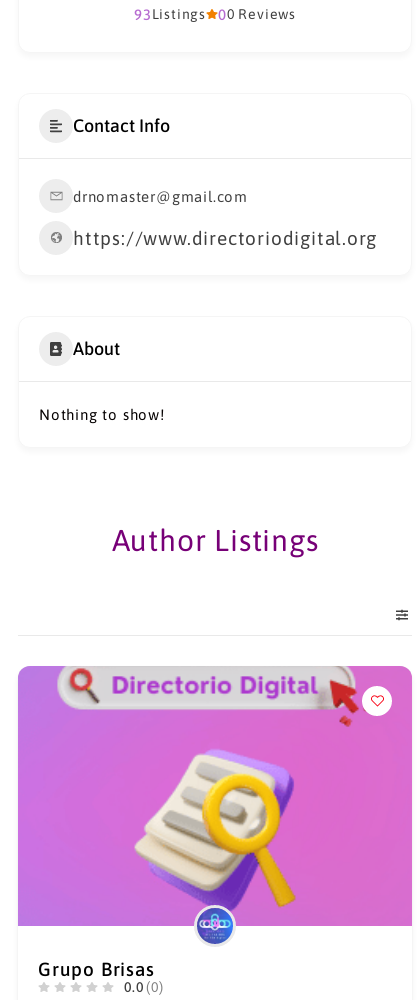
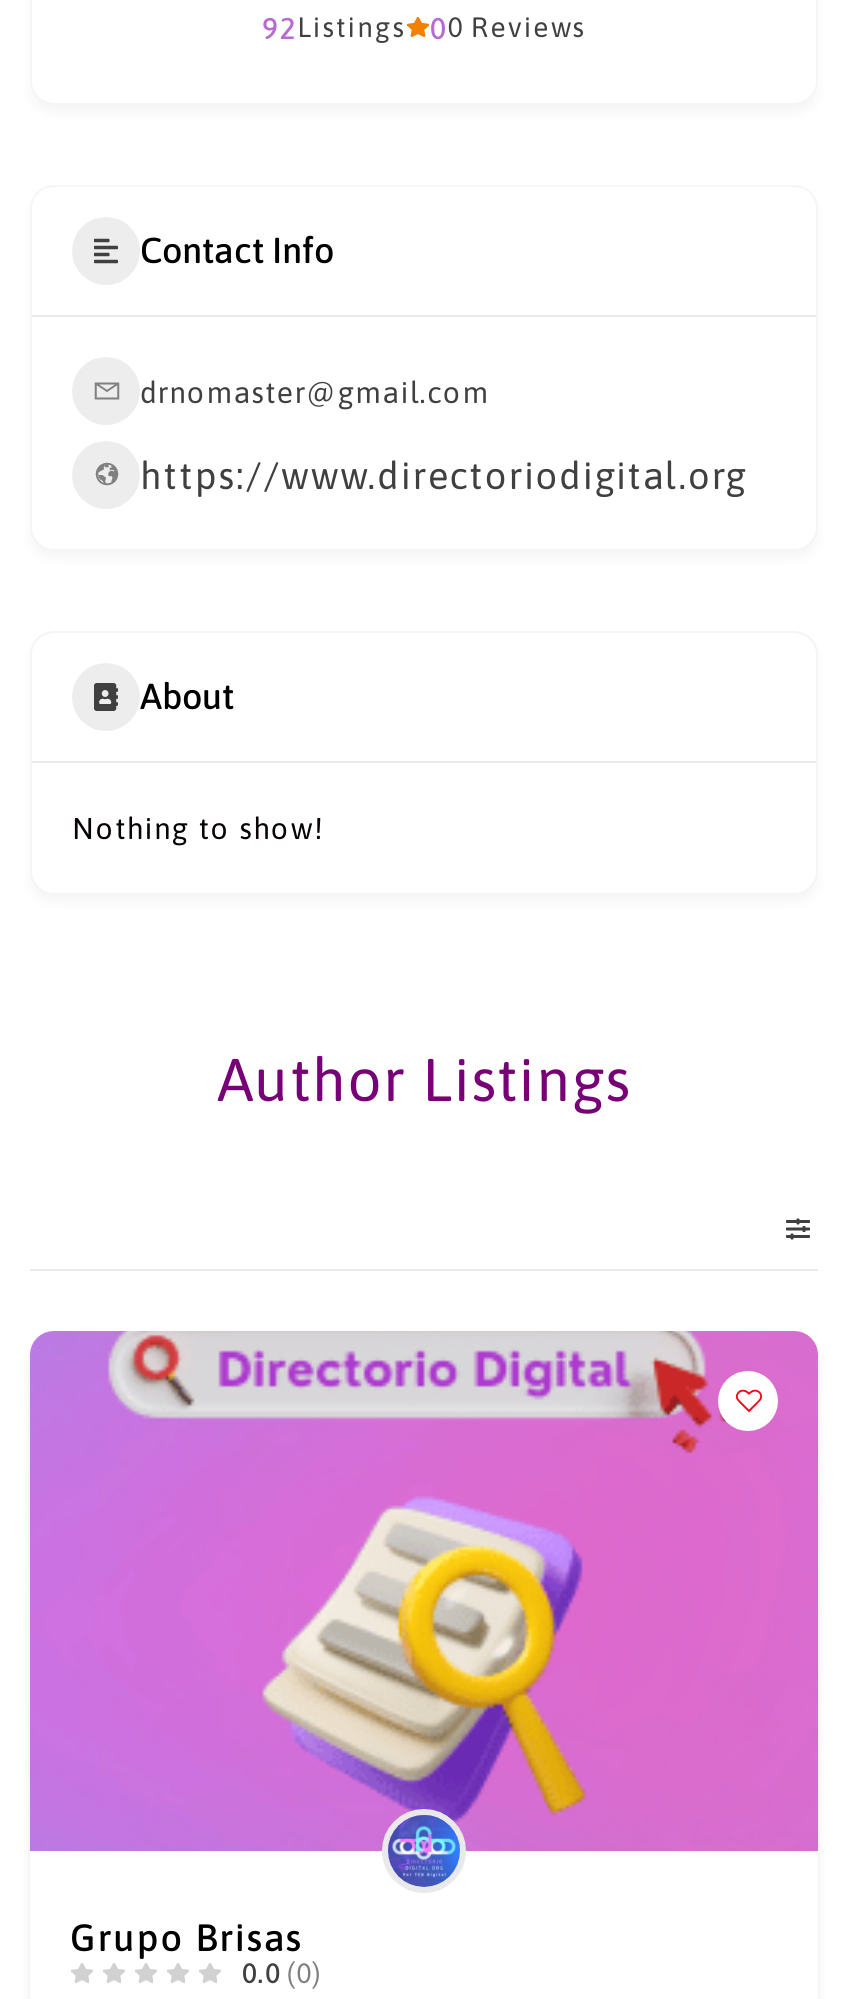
- 93 Listings 00 Reviews
+ 92 Listings 00 Reviews
